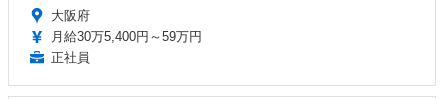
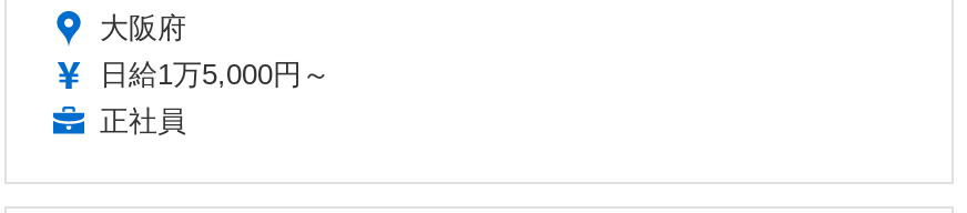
- 月給30万5,400円～59万円
+ 日給1万5,000円～
